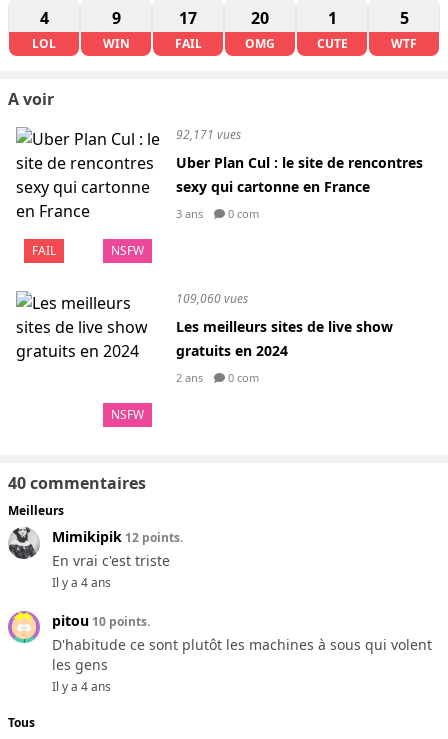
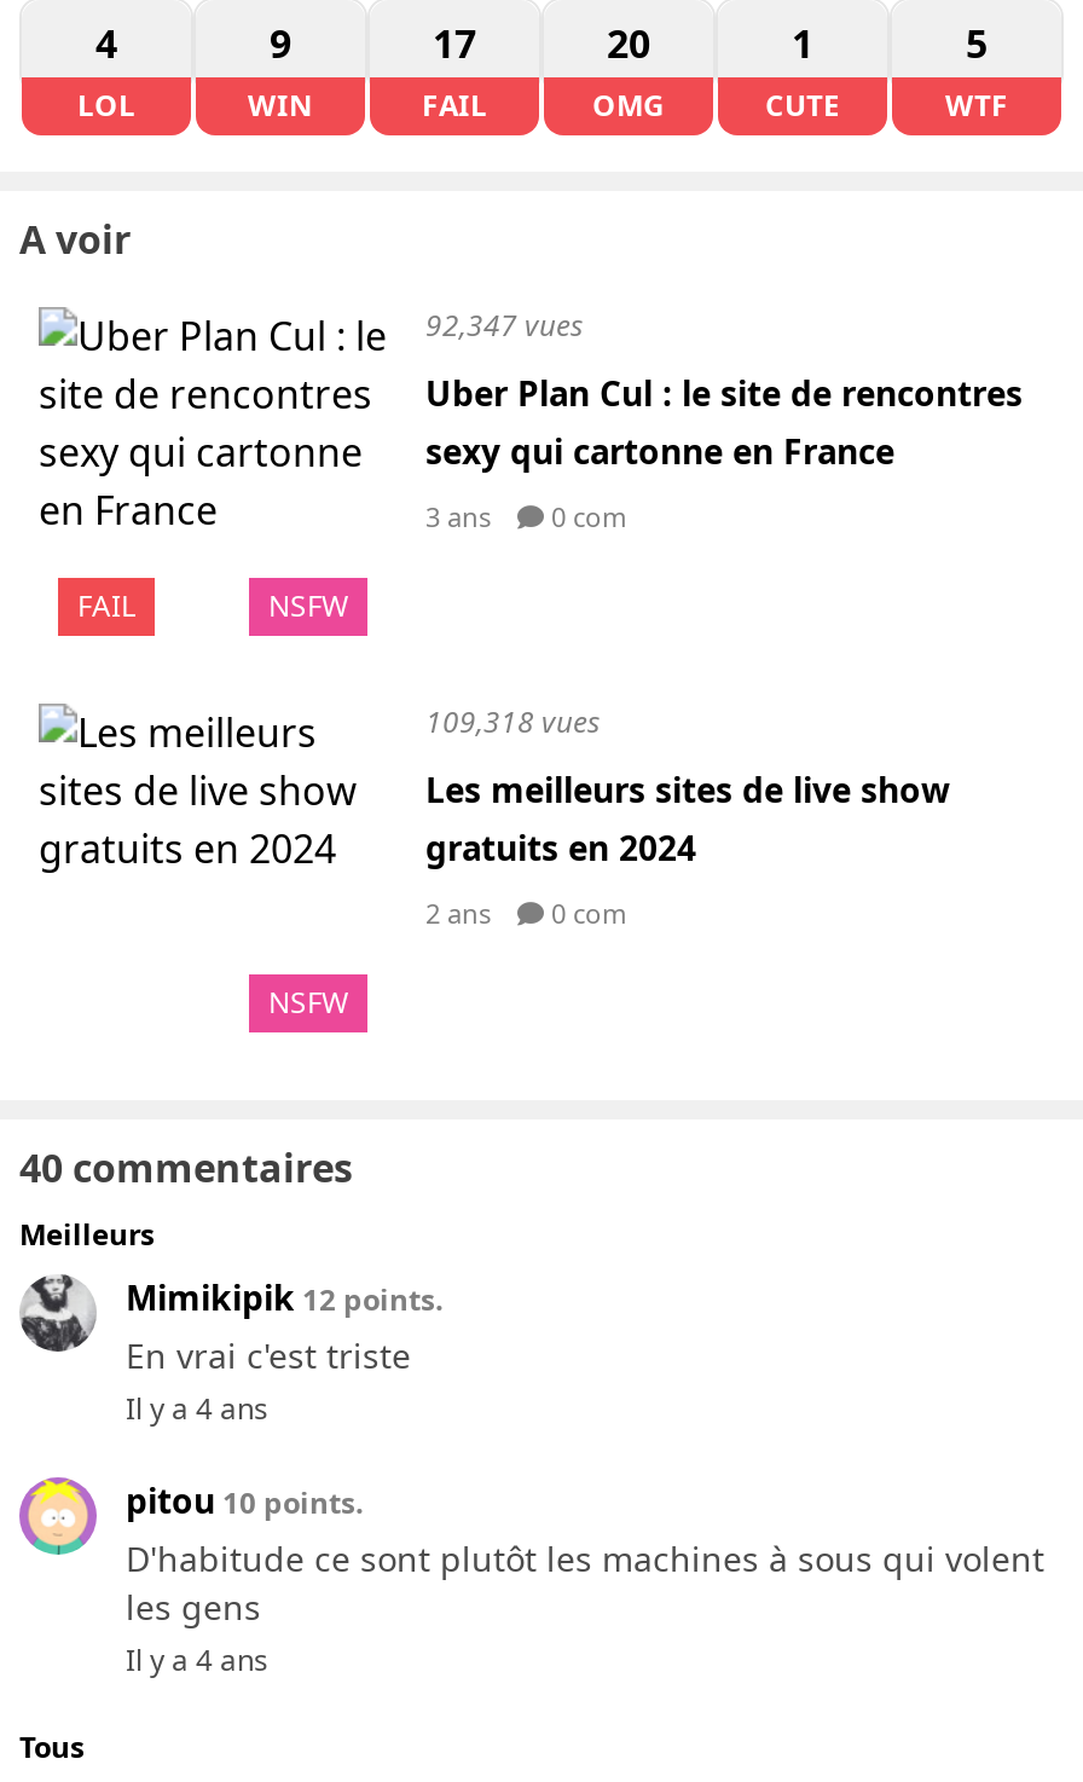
- 92,171 vues
+ 92,347 vues

- 109,060 vues
+ 109,318 vues
